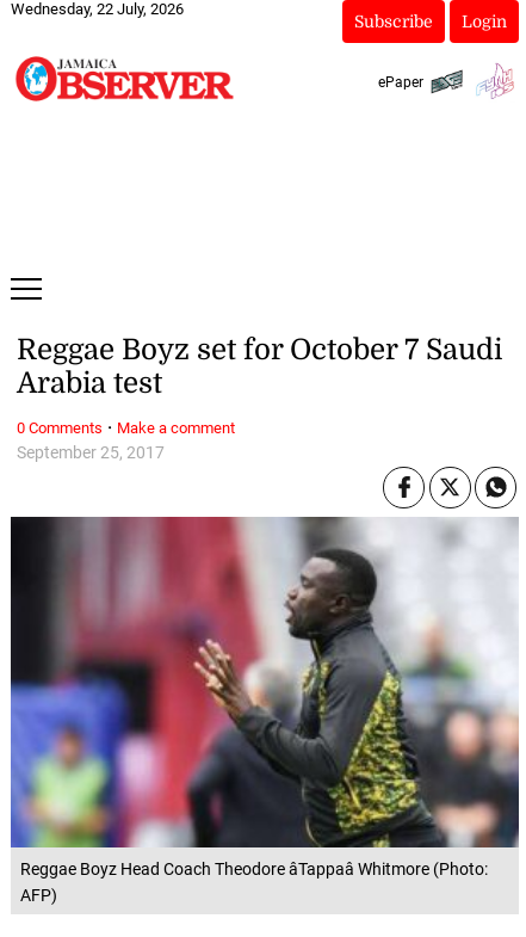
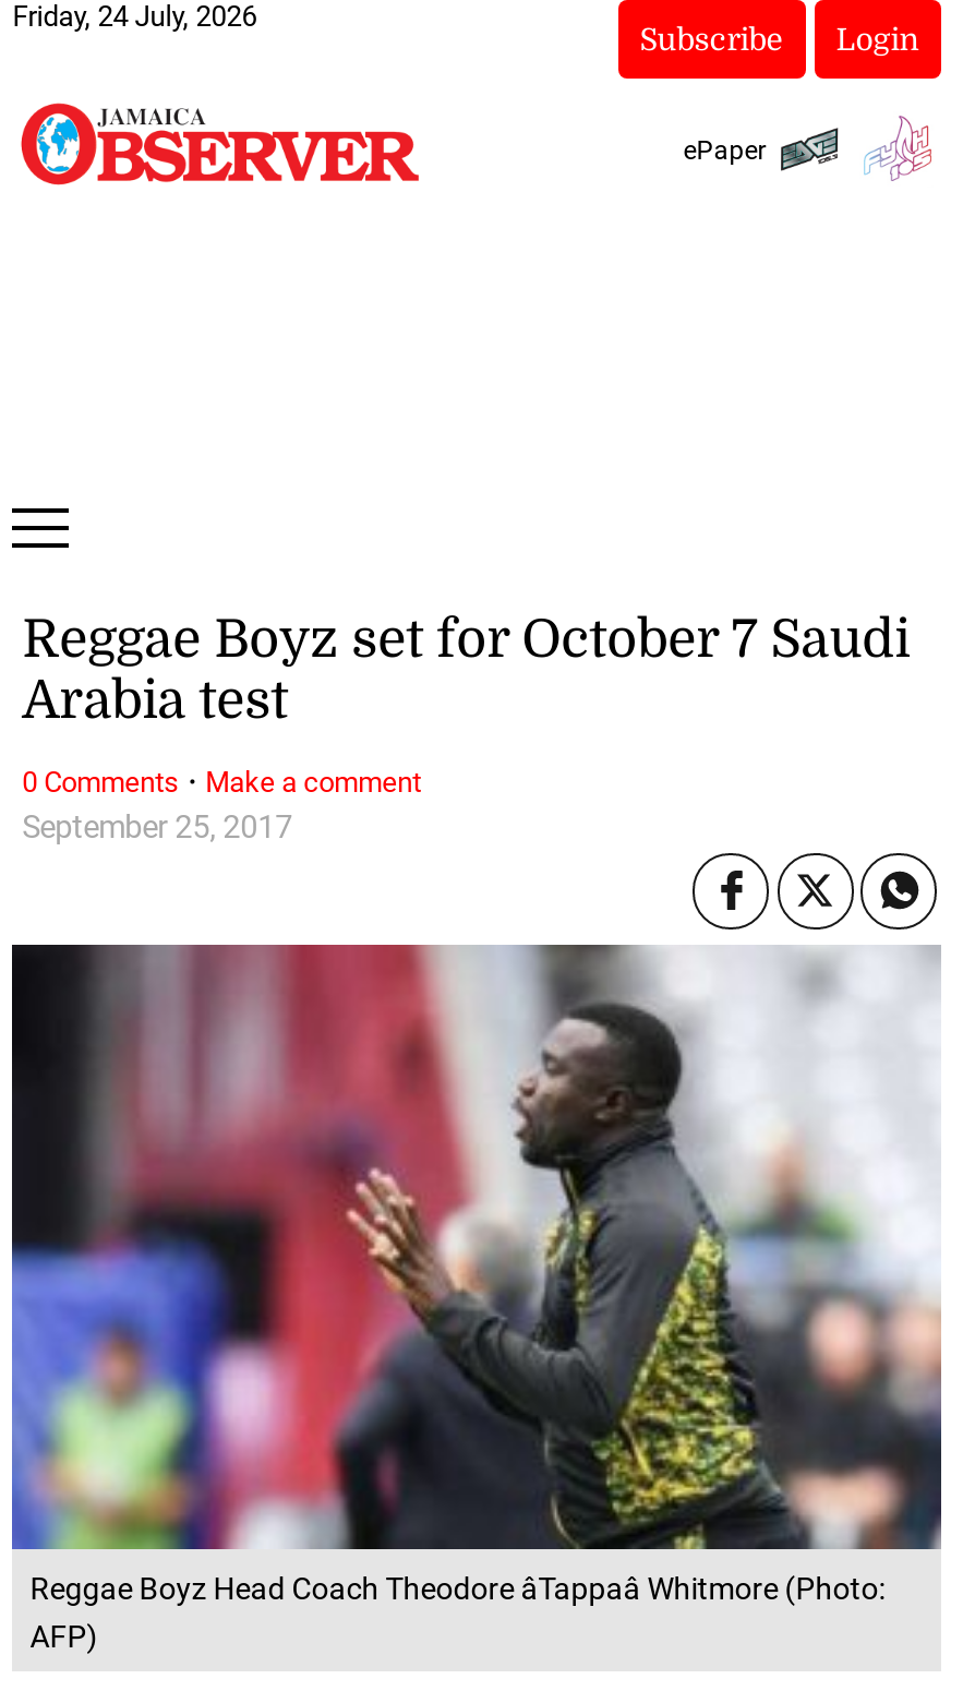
- Wednesday, 22 July, 2026
+ Friday, 24 July, 2026
